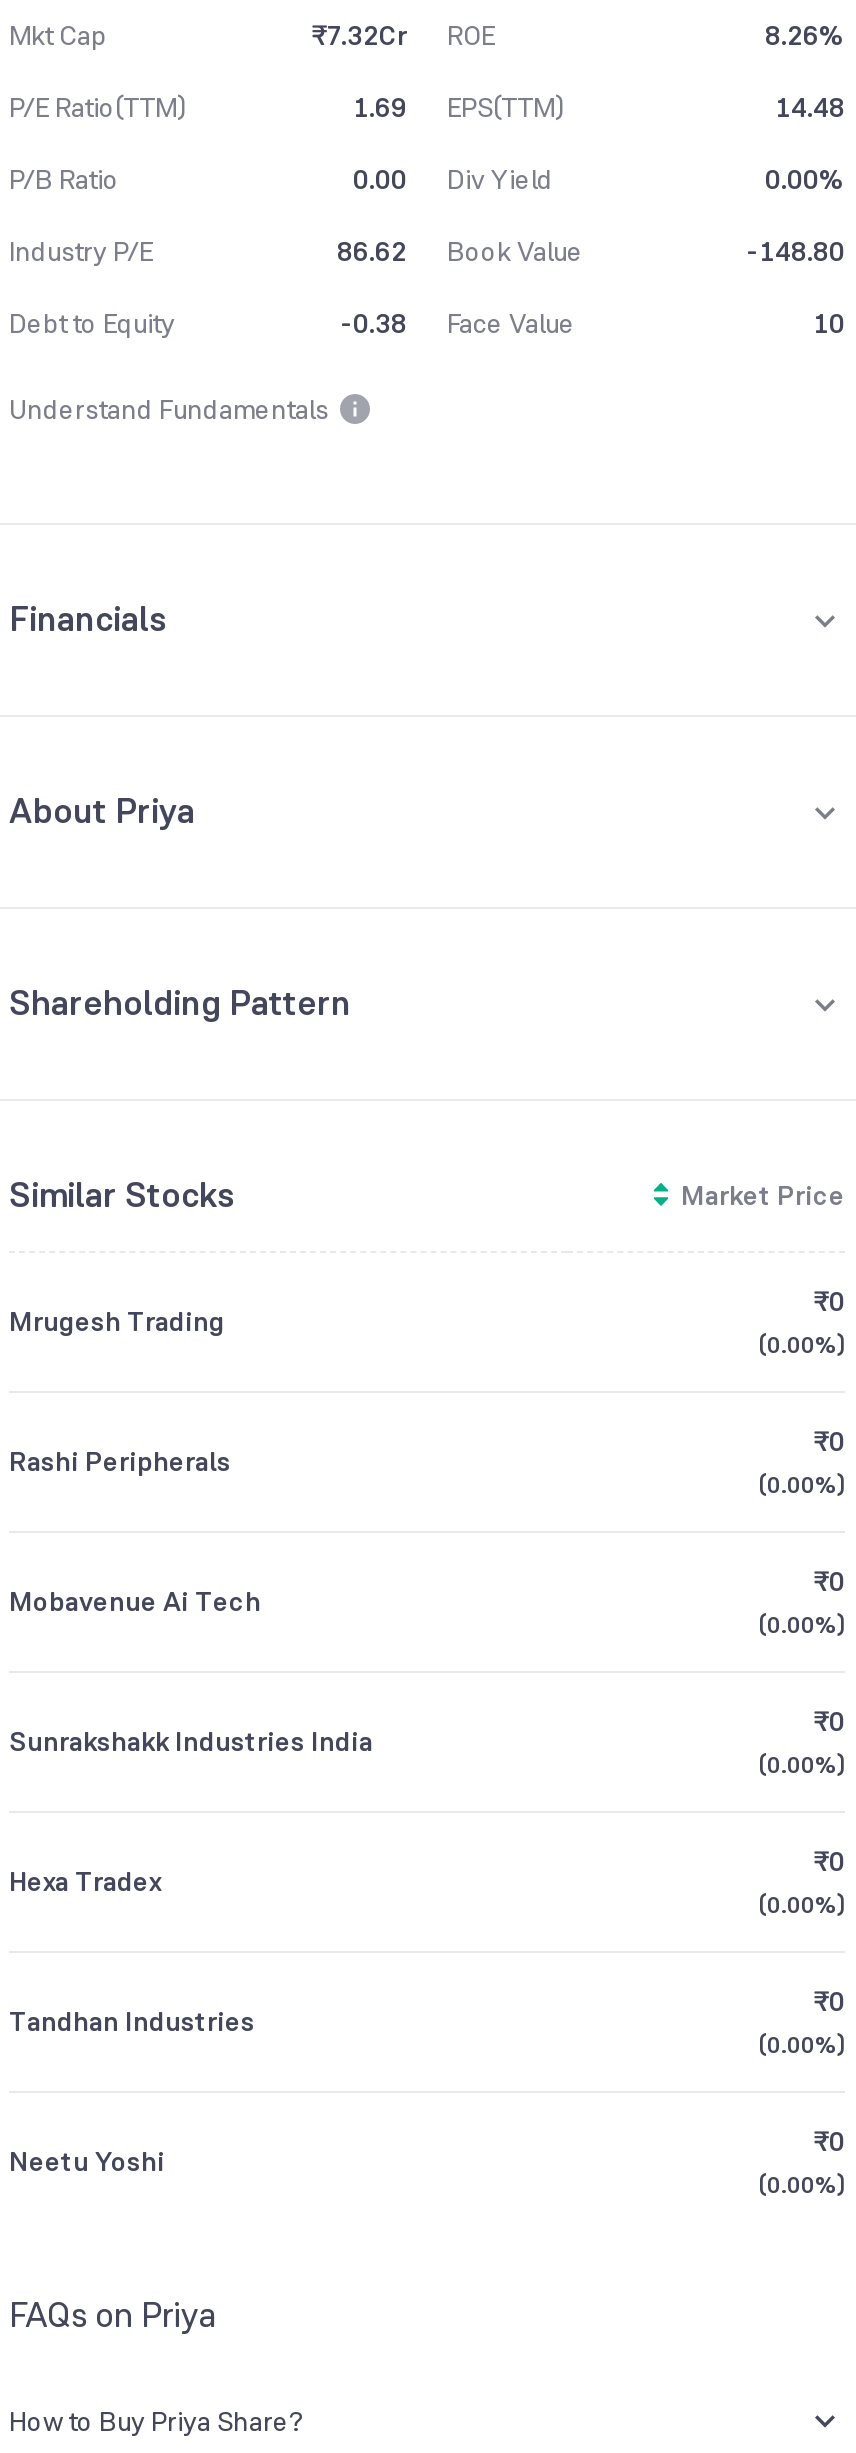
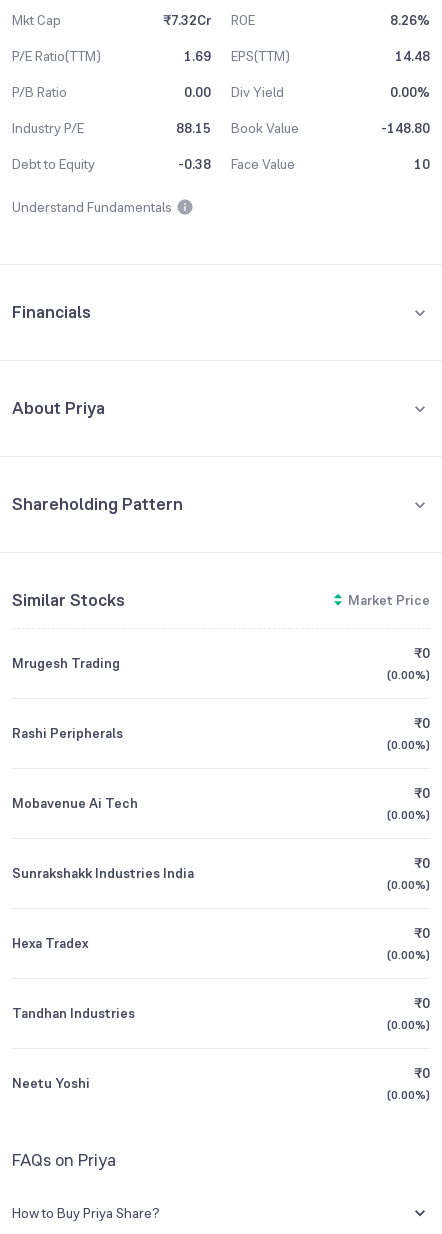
- 86.62 Book Value
+ 88.15 Book Value
